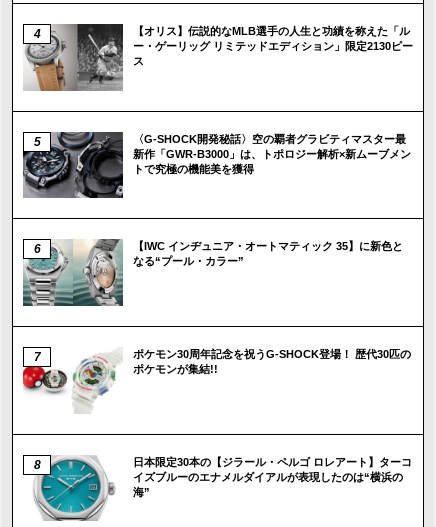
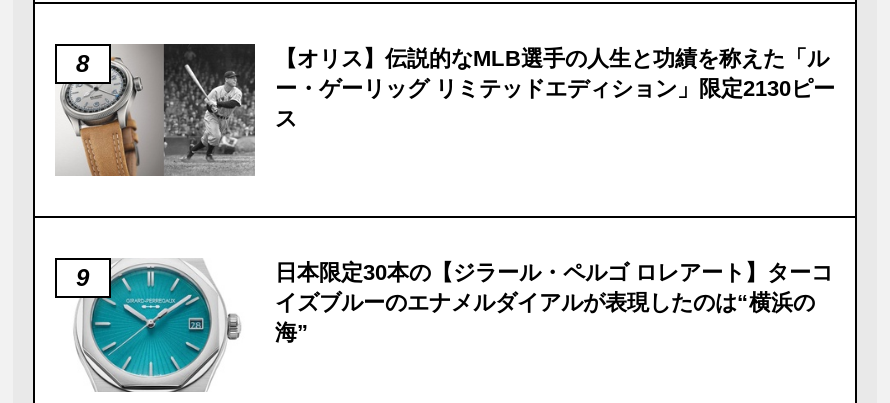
- [image]
- 〈G-SHOCK開発秘話〉空の覇者グラビティマスター最
- 新作「GWR-B3000」は、トポロジー解析×新ムーブメン
- トで究極の機能美を獲得

- [image]
- 【IWC インヂュニア・オートマティック 35】に新色と
- なる“プール・カラー”

- [image]
- ポケモン30周年記念を祝うG-SHOCK登場！ 歴代30匹の
- ポケモンが集結!!
